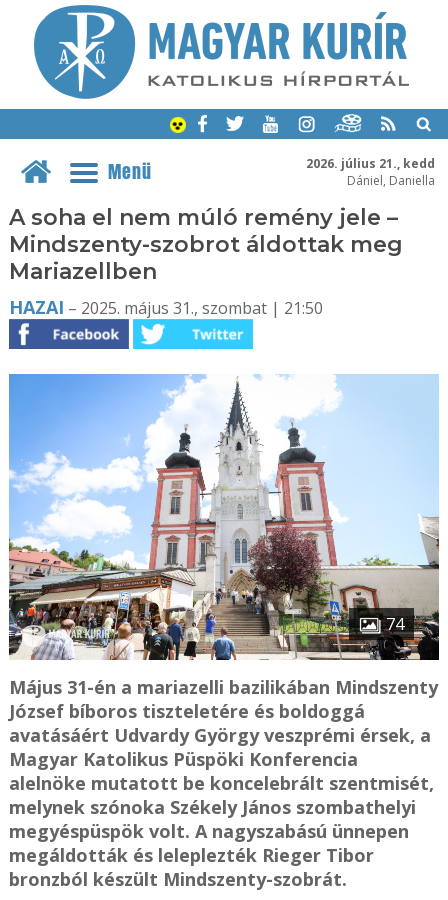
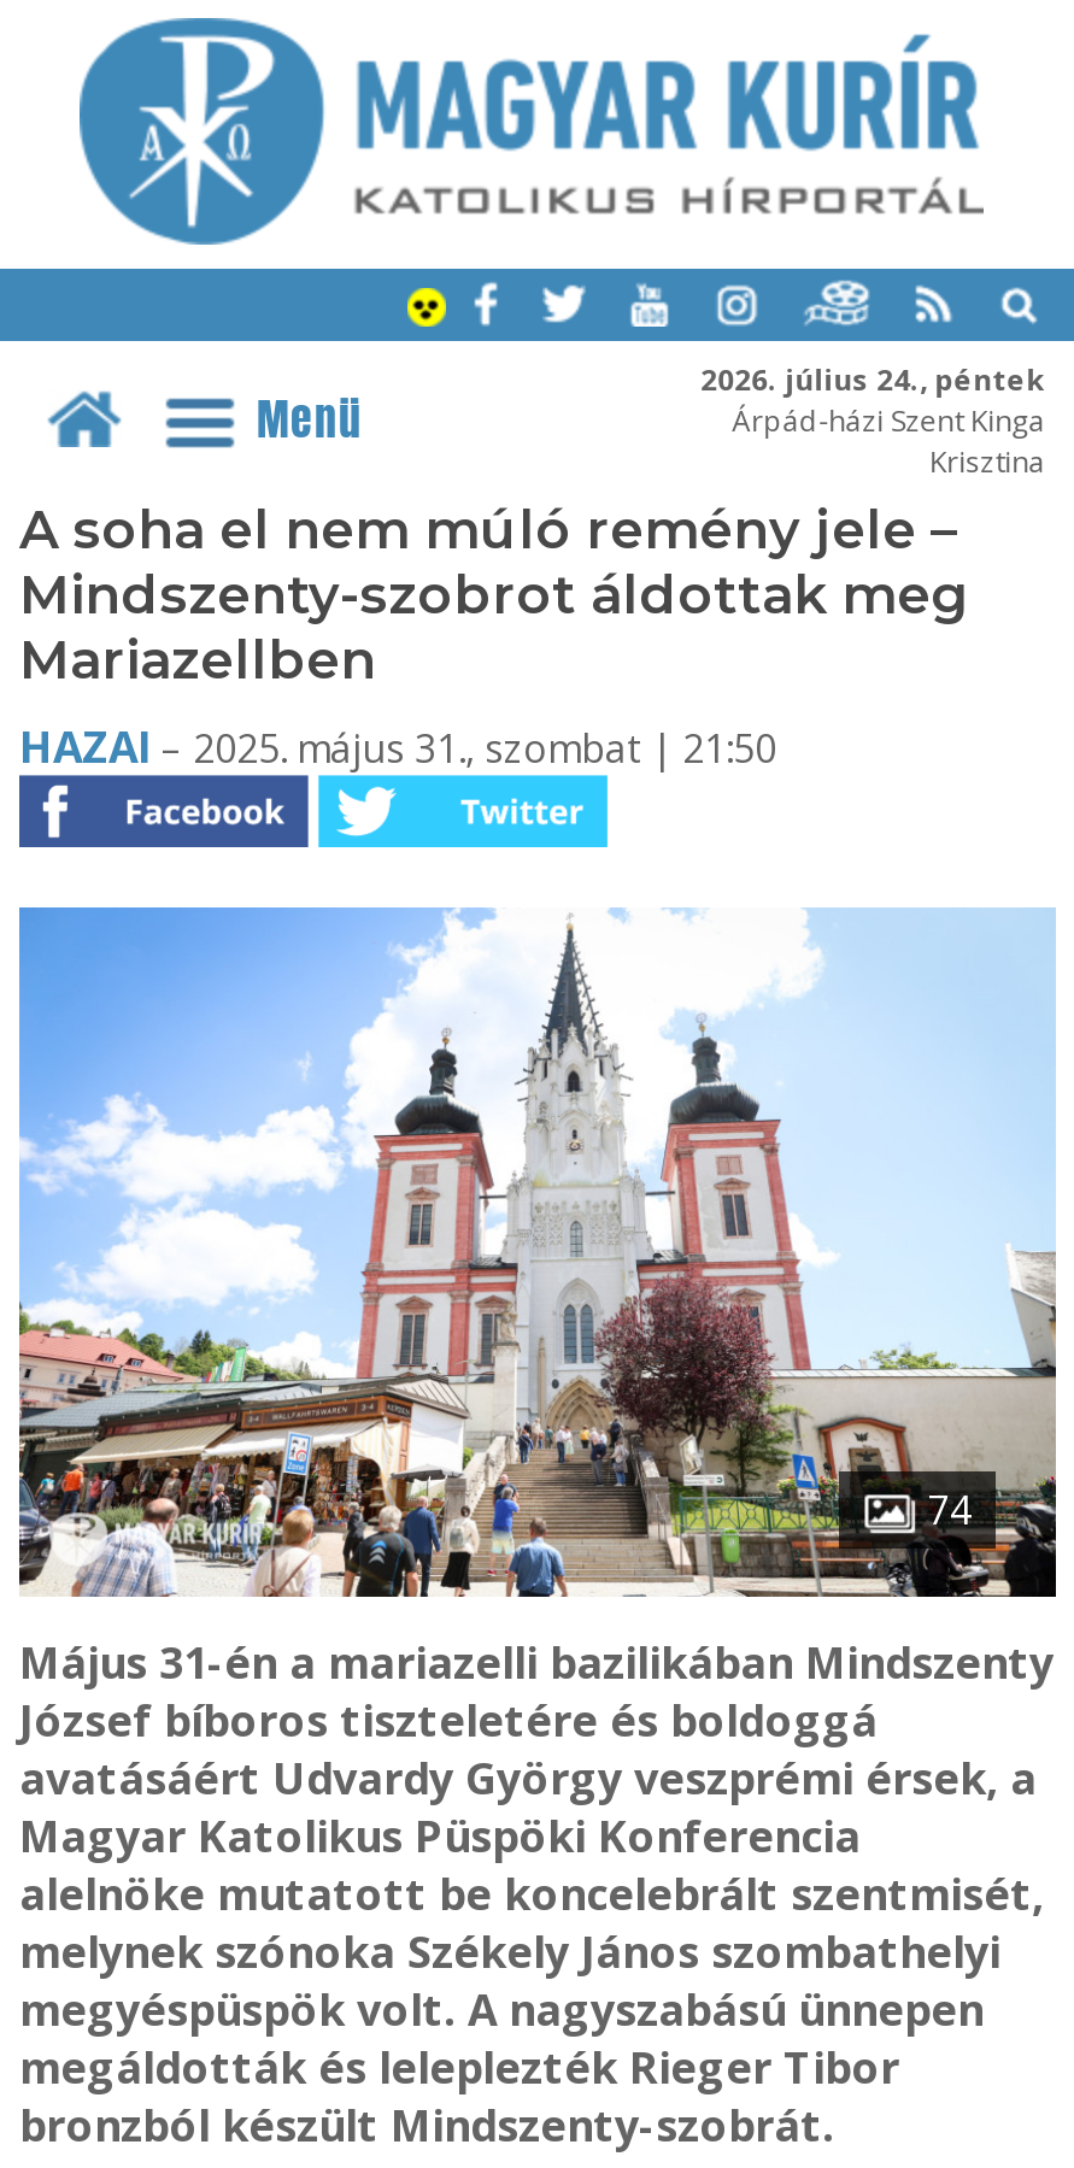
- 2026. július 21., kedd
- Dániel, Daniella
+ 2026. július 24., péntek
+ Árpád-házi Szent Kinga
+ Krisztina
